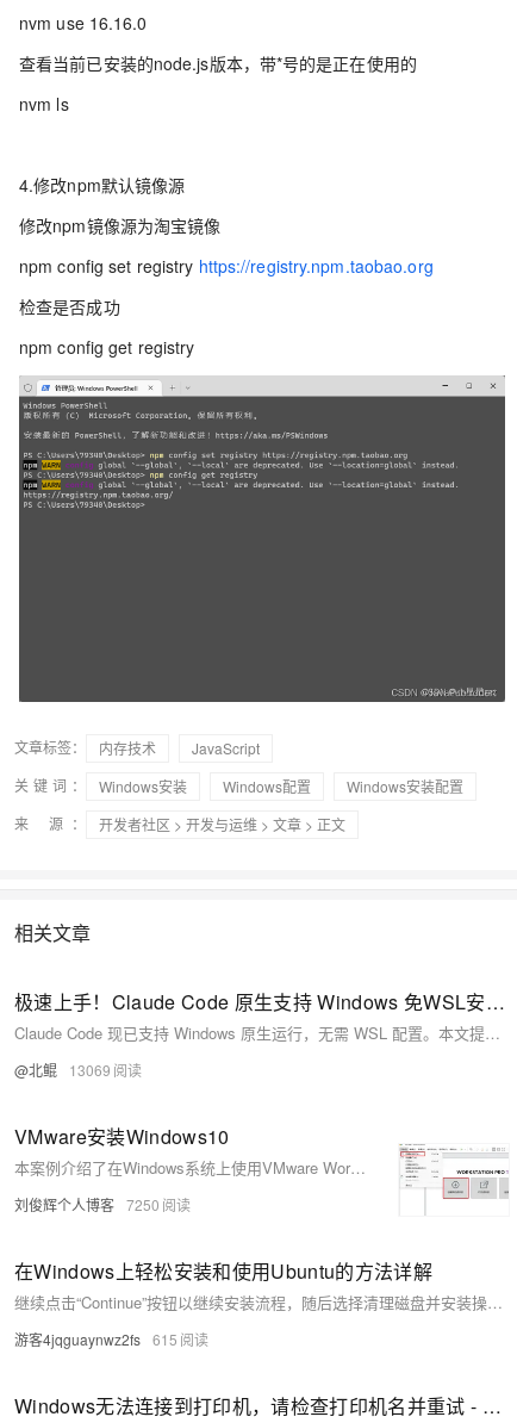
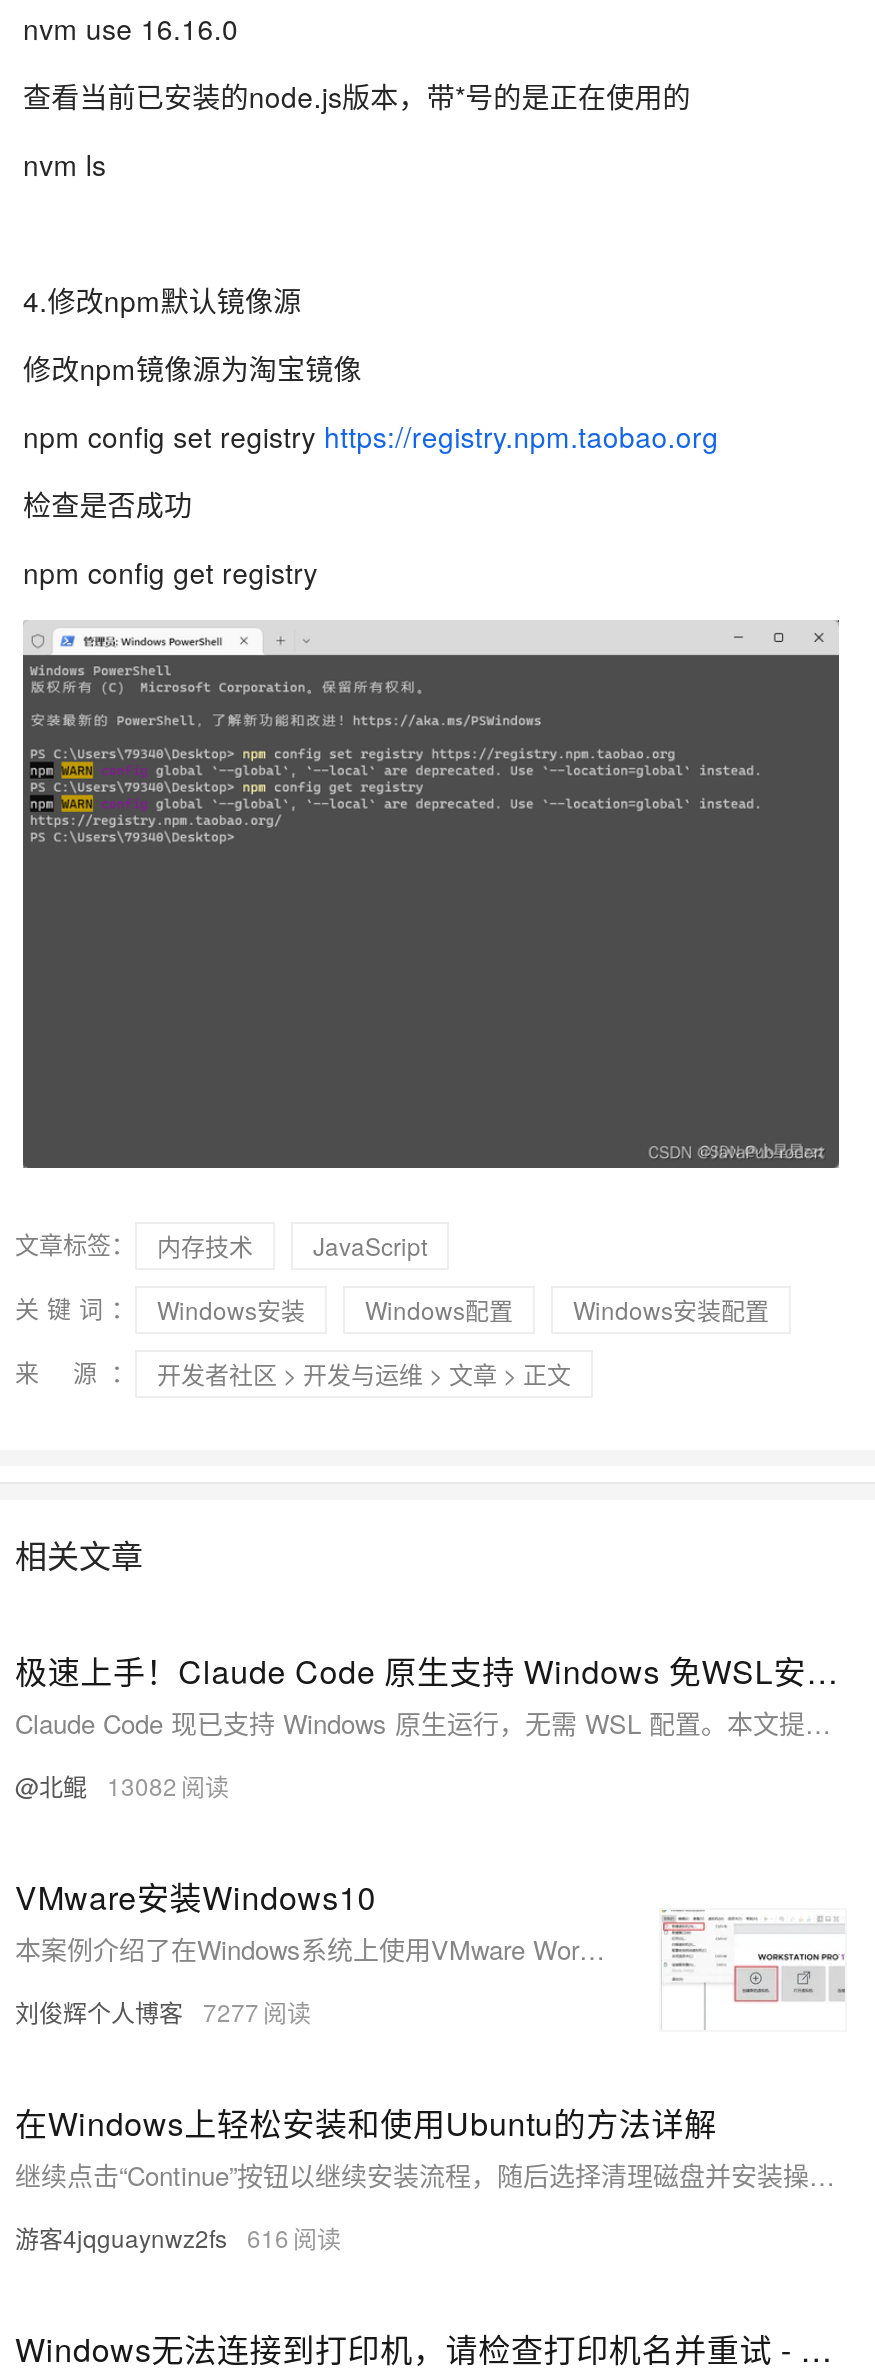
- @北鲲 13069
+ @北鲲 13082

- 刘俊辉个人博客 7250
+ 刘俊辉个人博客 7277

- 游客4jqguaynwz2fs 615
+ 游客4jqguaynwz2fs 616
